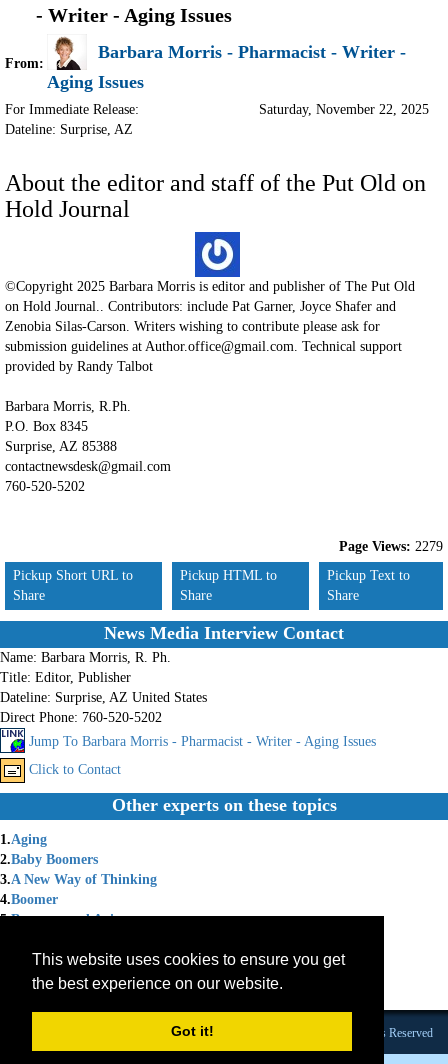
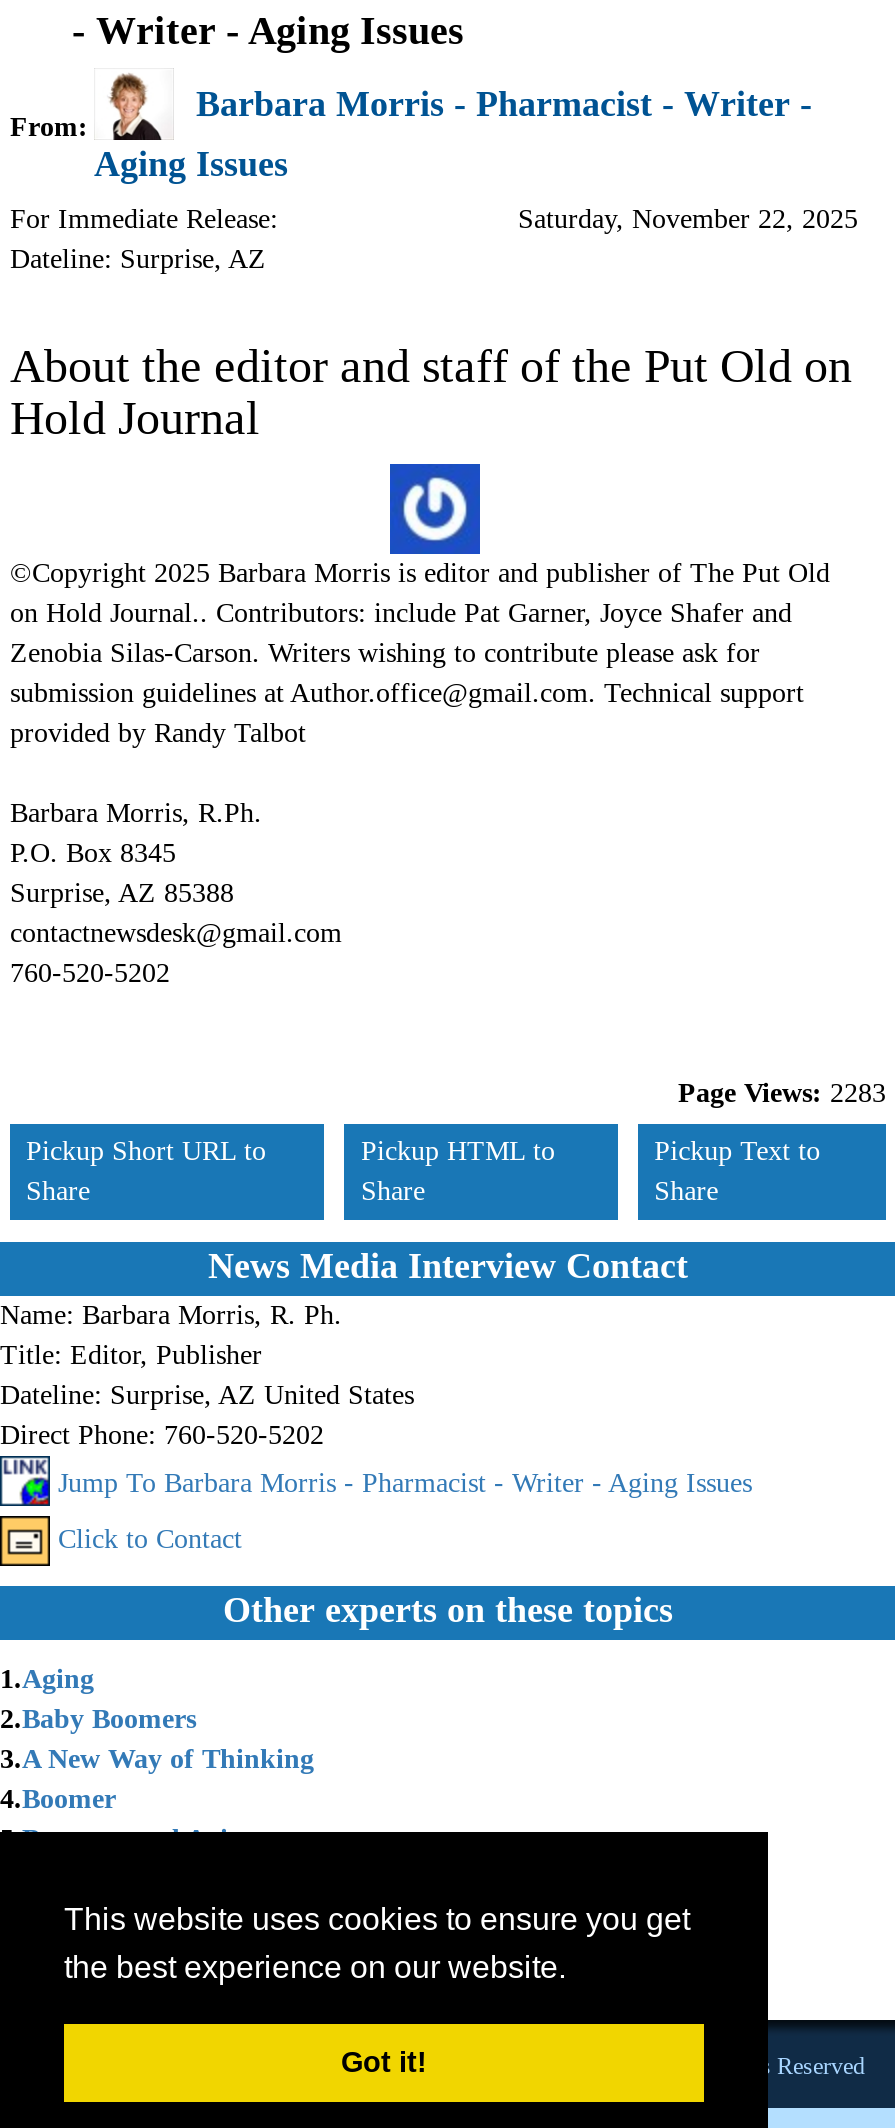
- Page Views: 2279
+ Page Views: 2283
